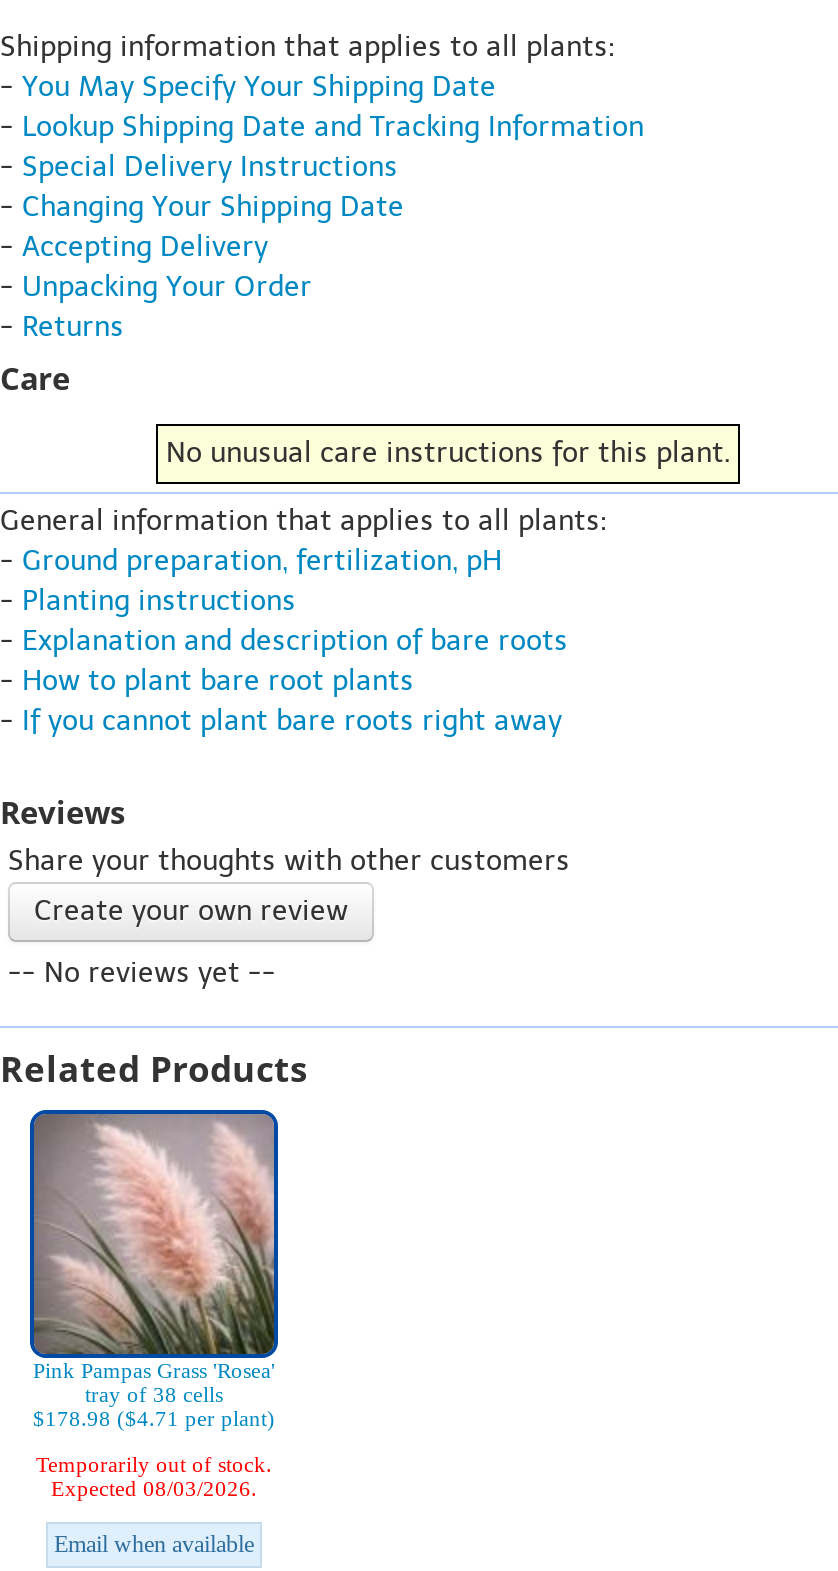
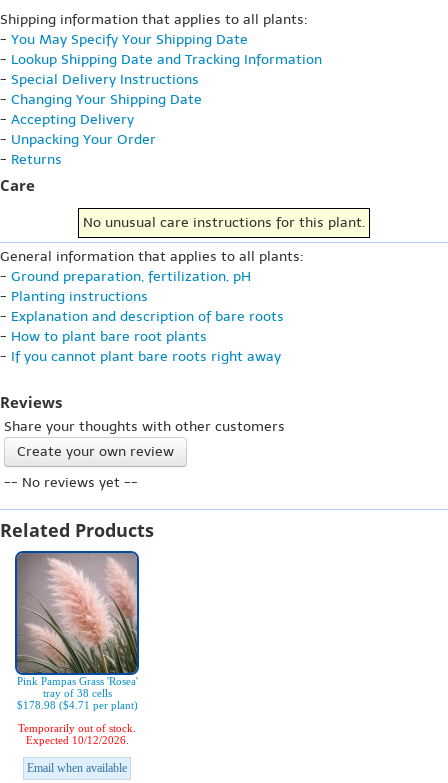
- Expected 08/03/2026.
+ Expected 10/12/2026.
